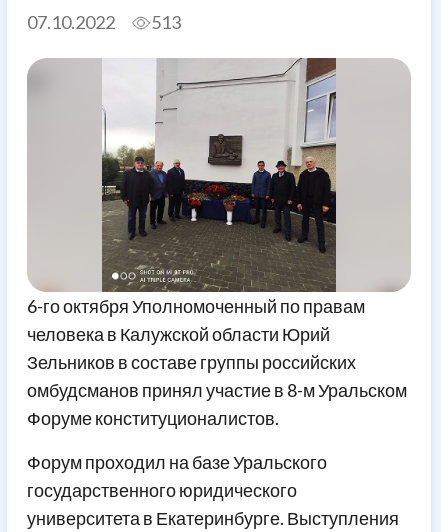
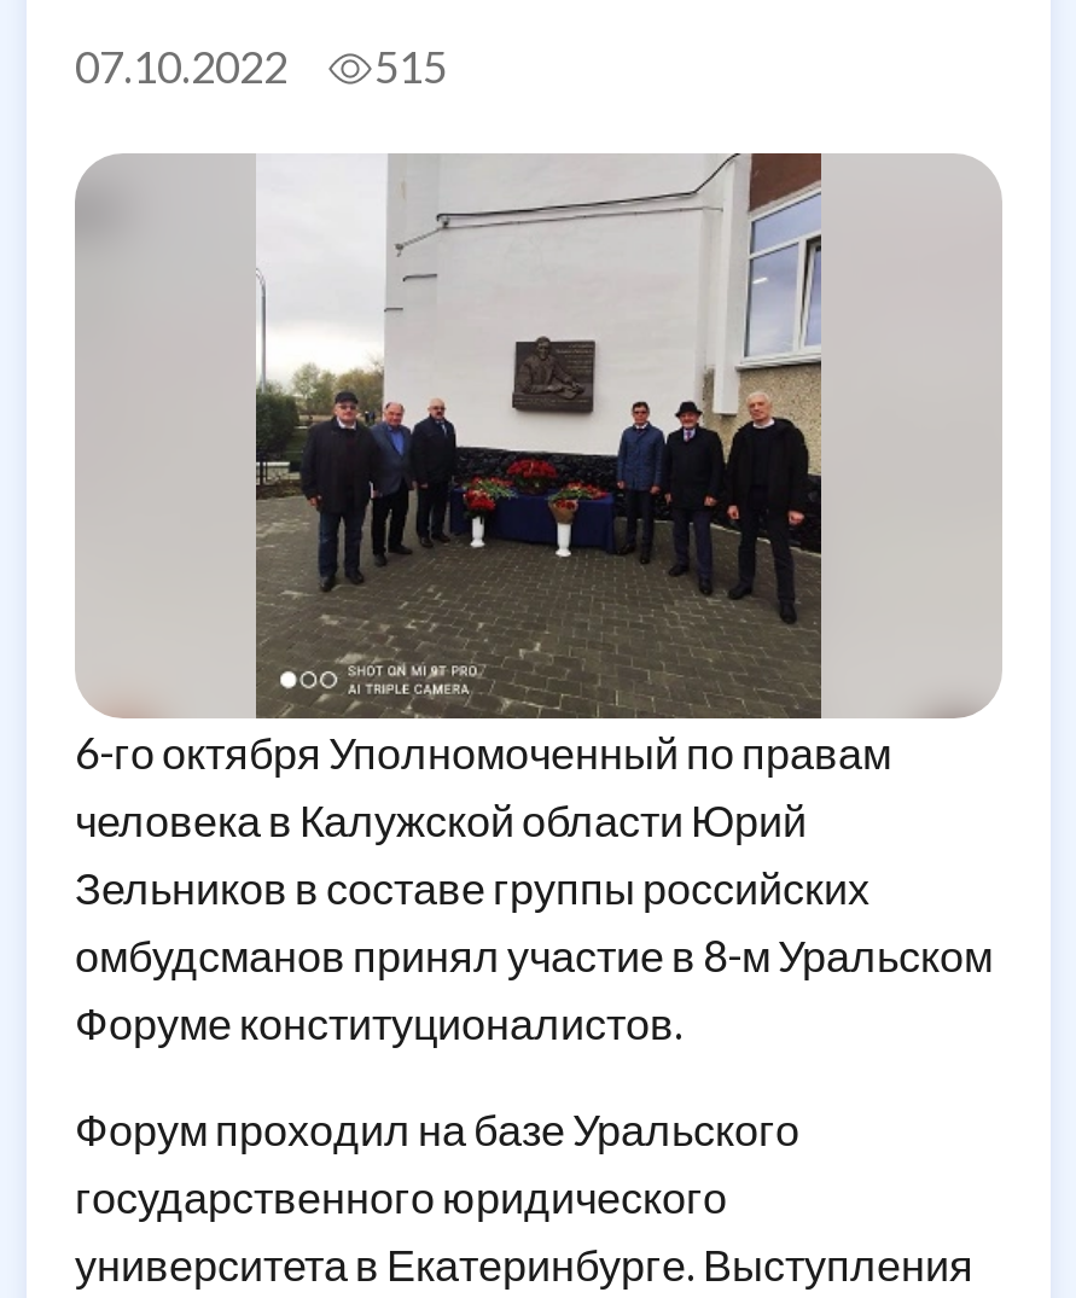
- 07.10.2022 513
+ 07.10.2022 515
